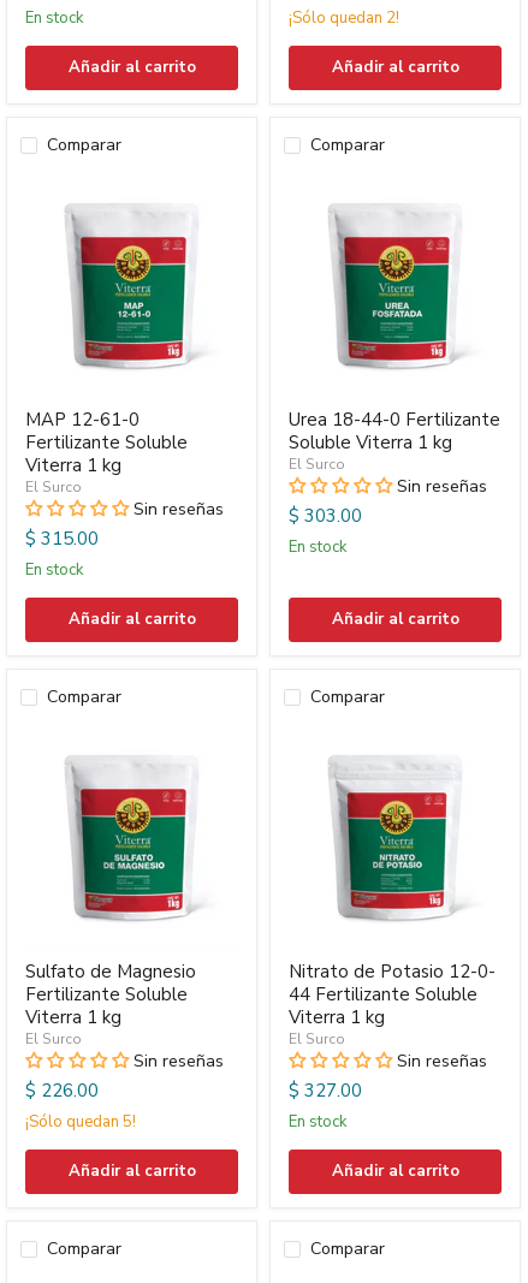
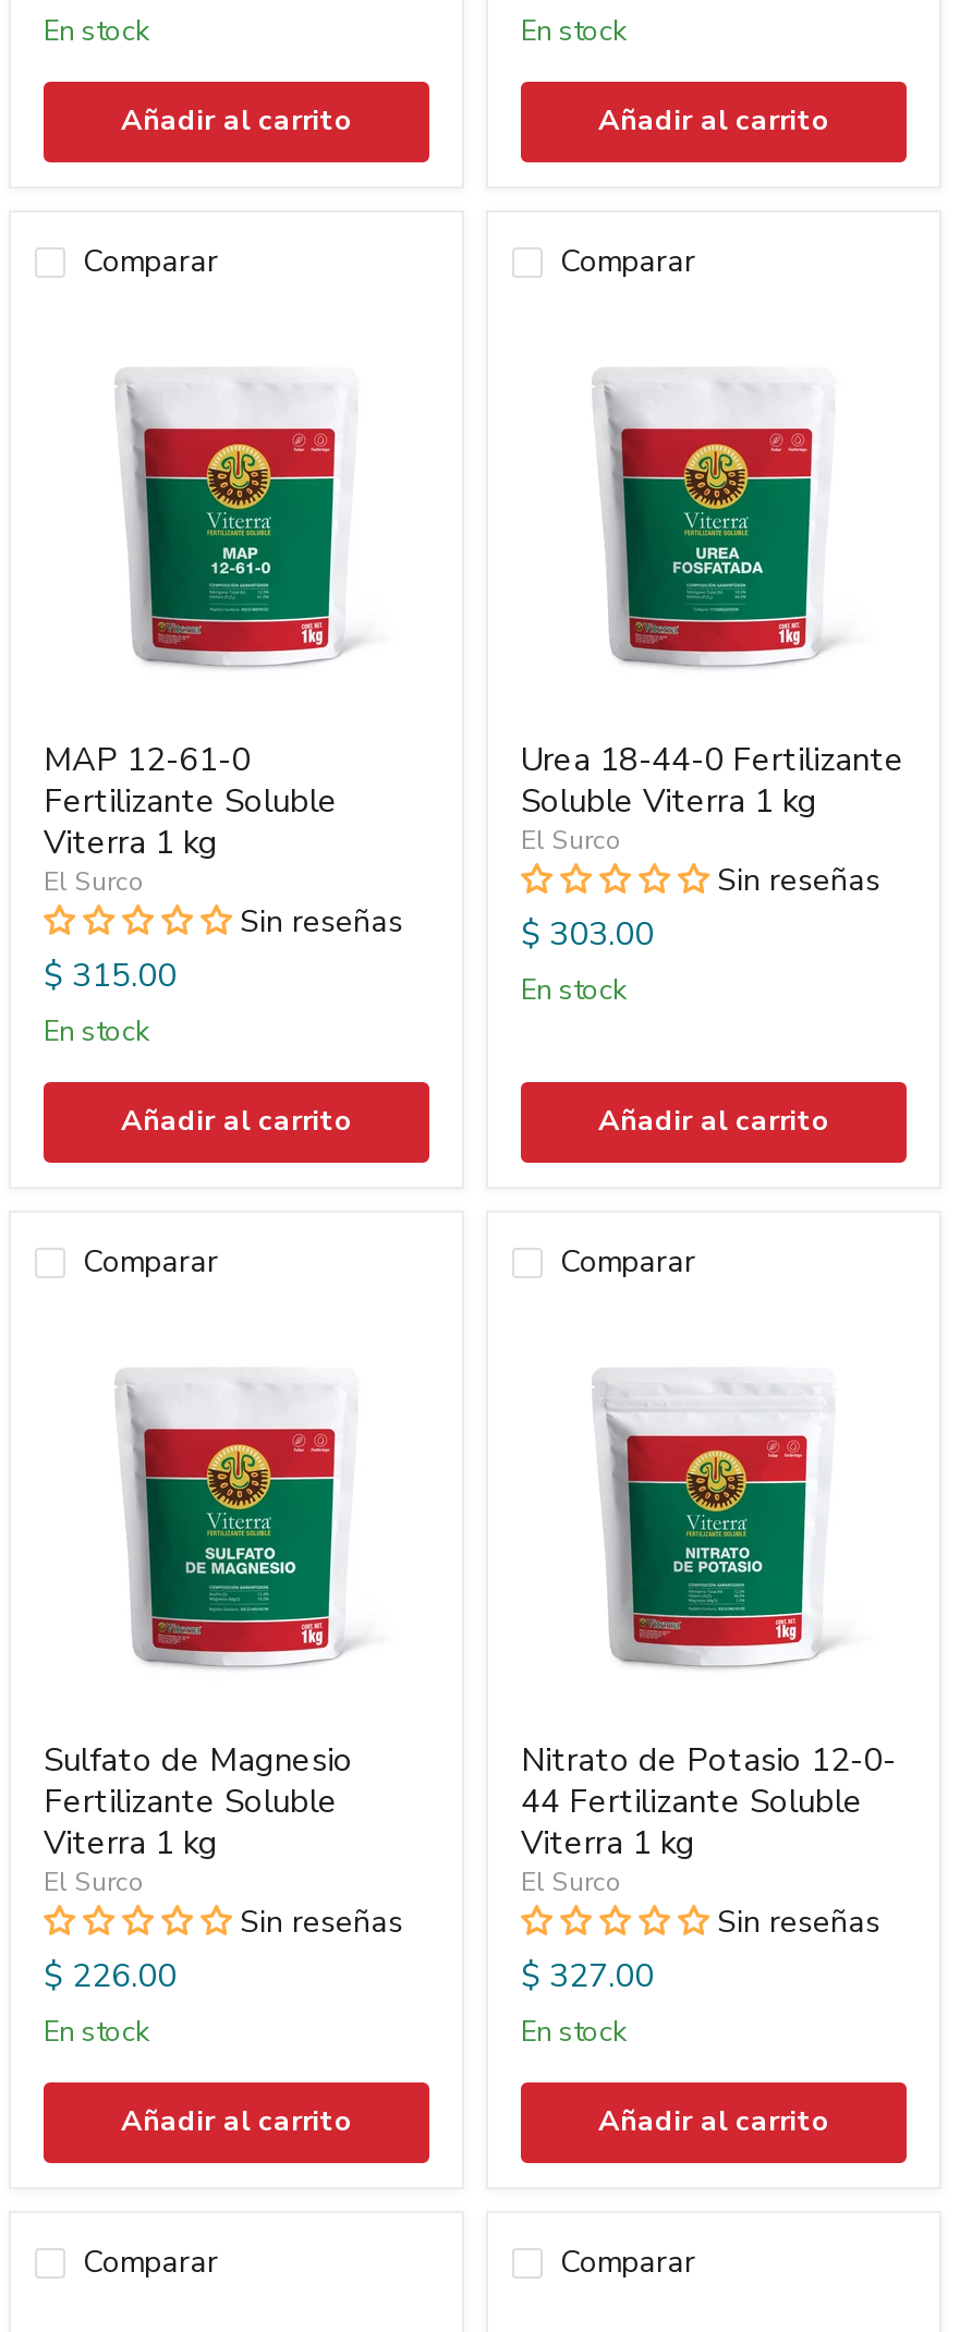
- ¡Sólo quedan 2!
+ en stock

- ¡Sólo quedan 5!
+ en stock
